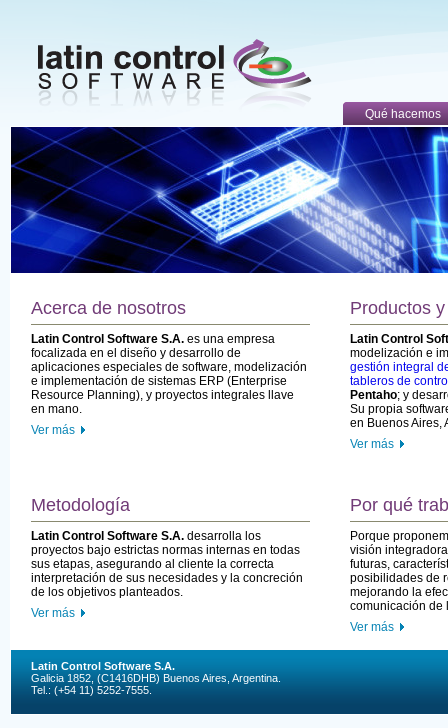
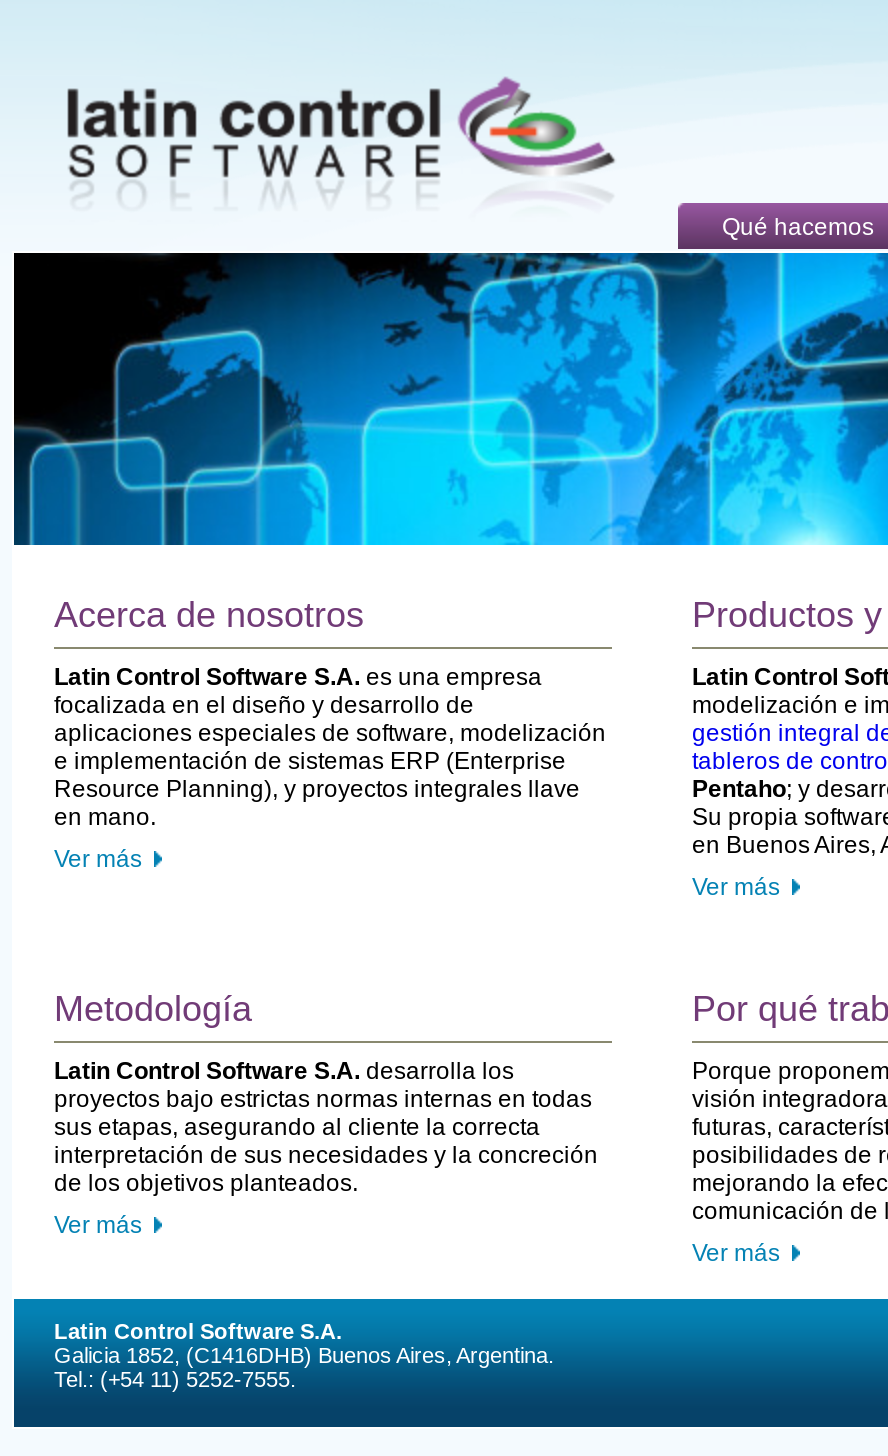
- [image]
+ [image]
